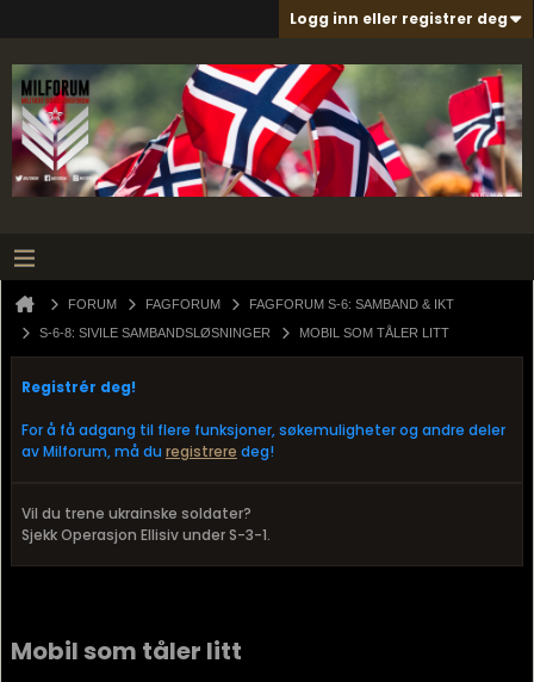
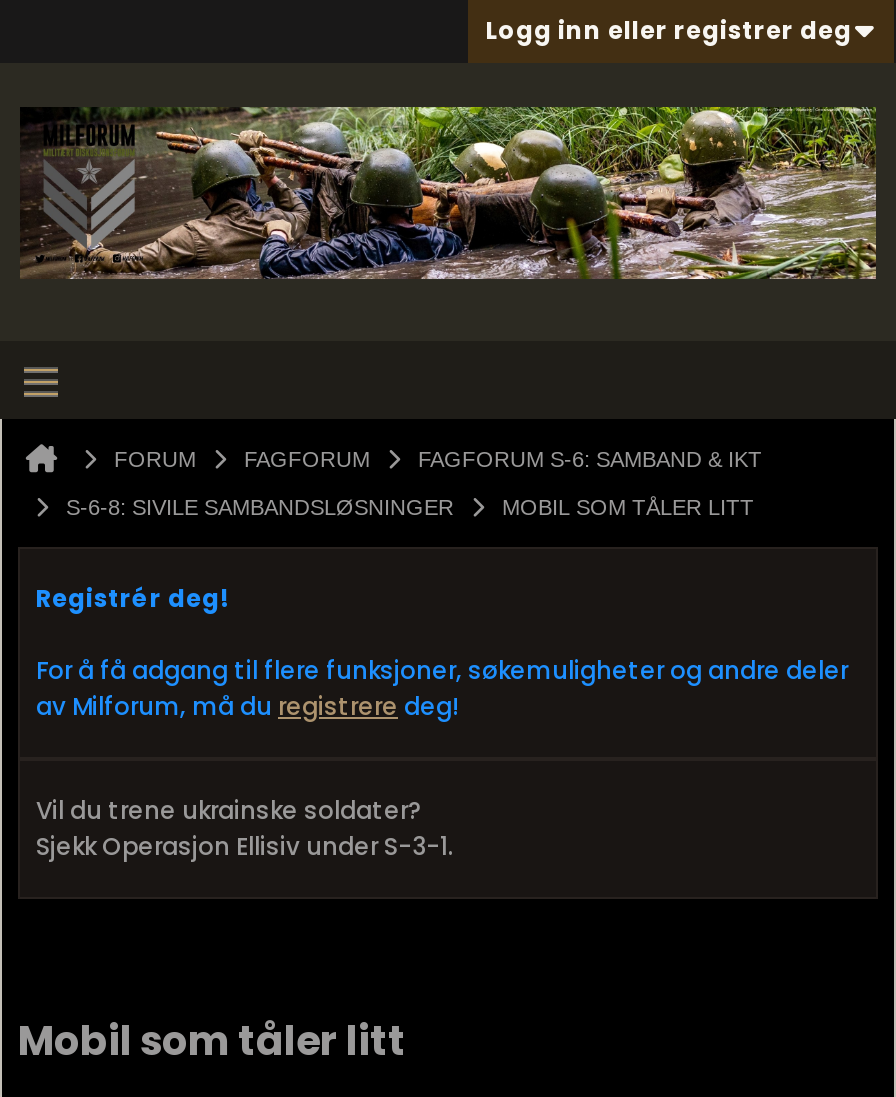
- [image]
+ [image]
